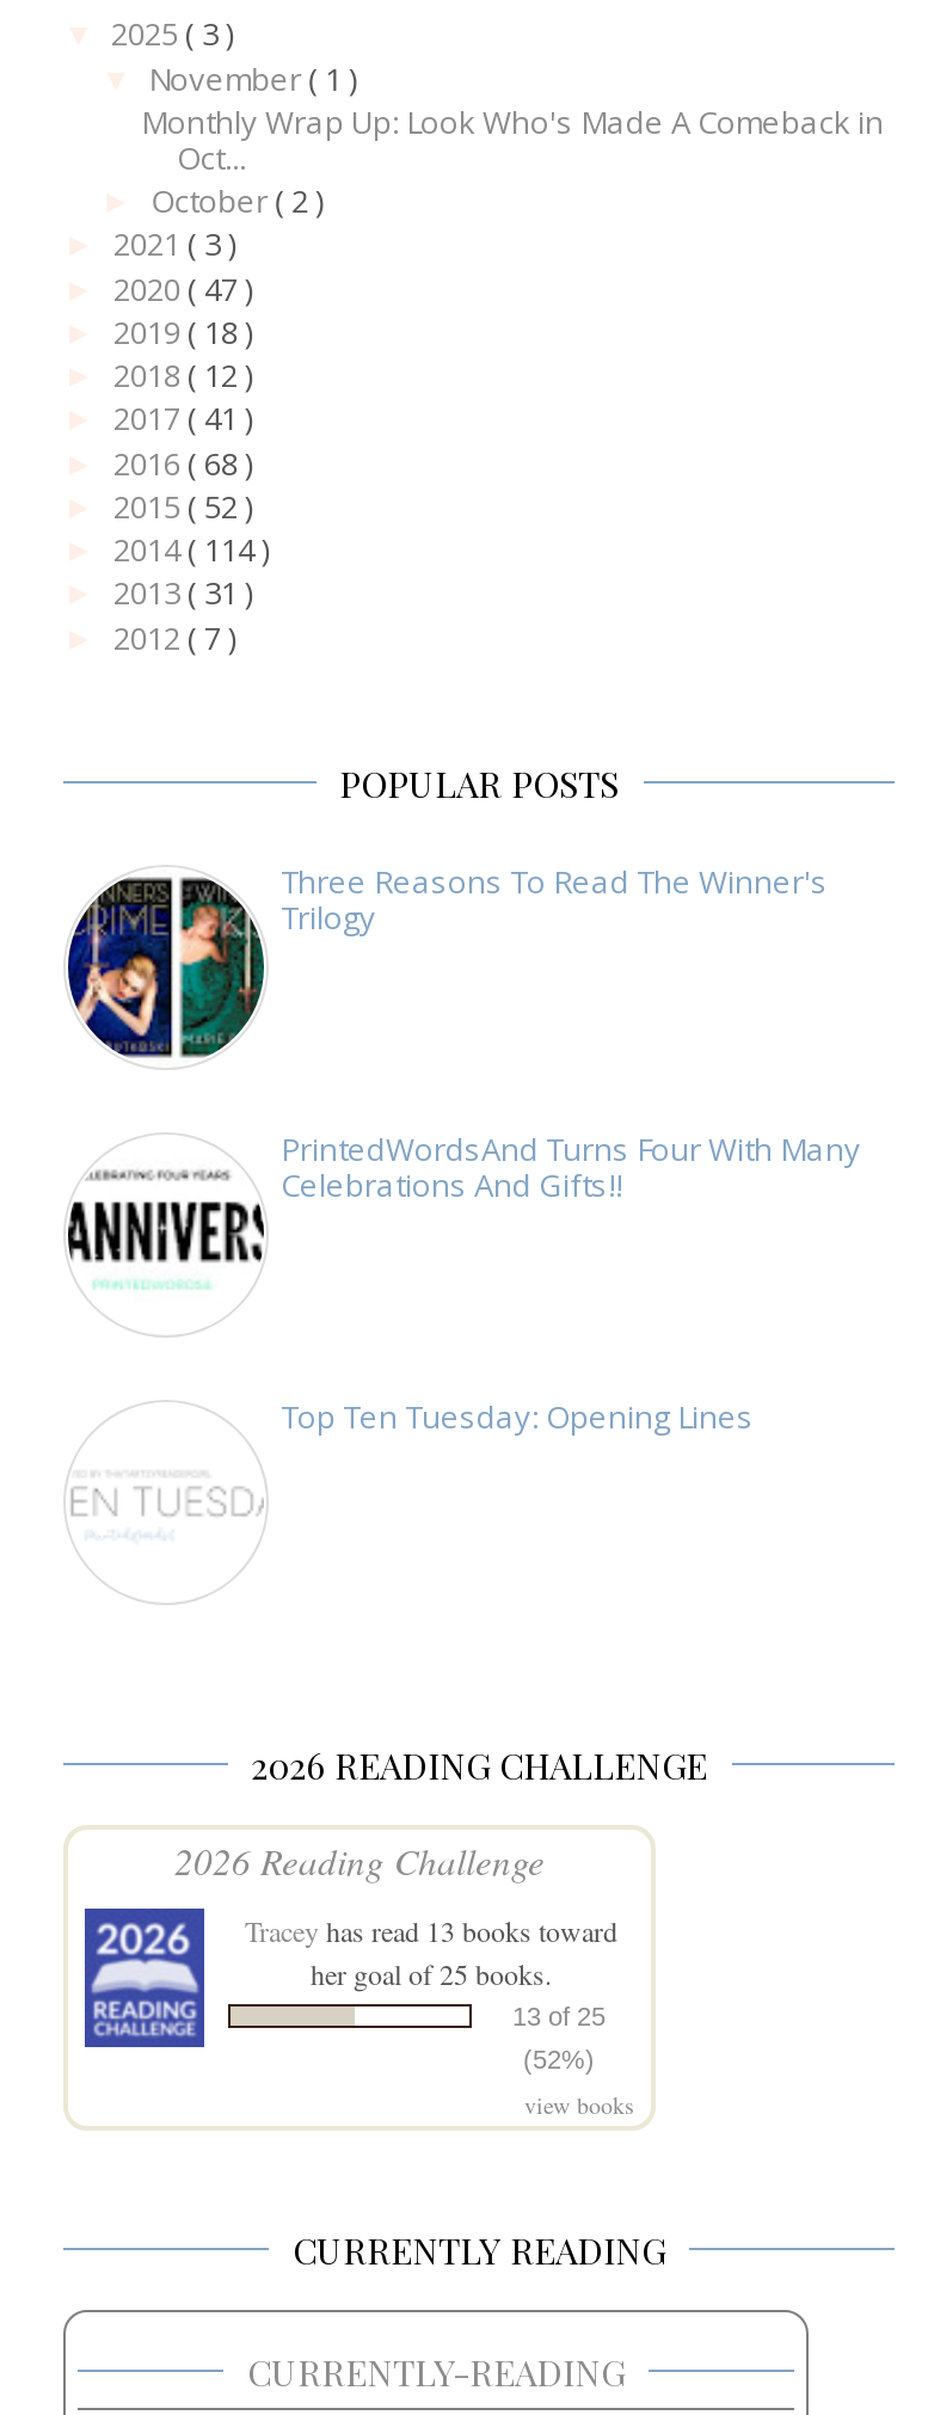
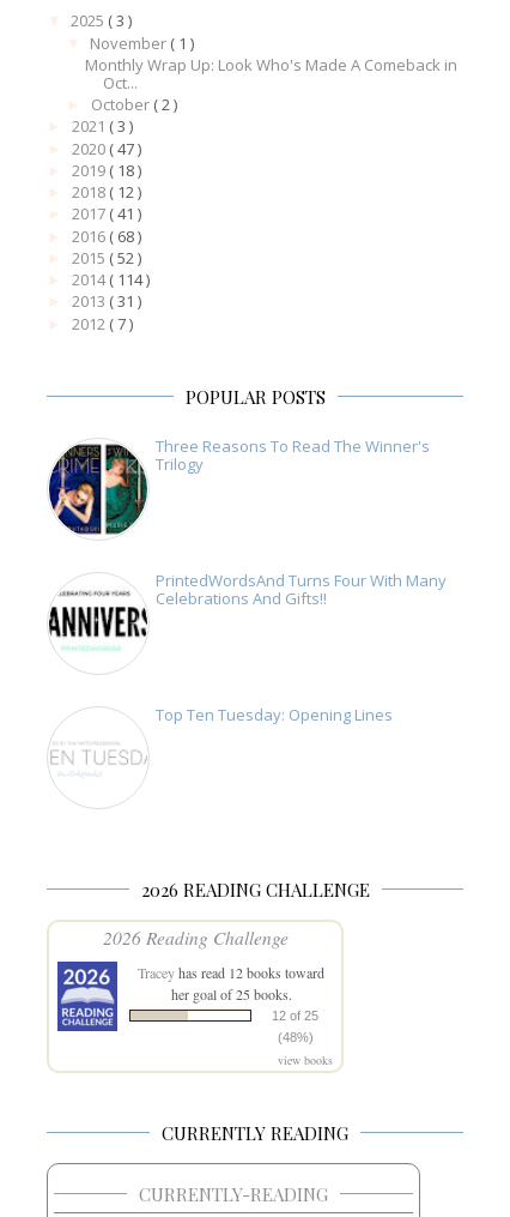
- Tracey has read 13 books toward
+ Tracey has read 12 books toward

- 13 of 25
+ 12 of 25

- (52%)
+ (48%)
